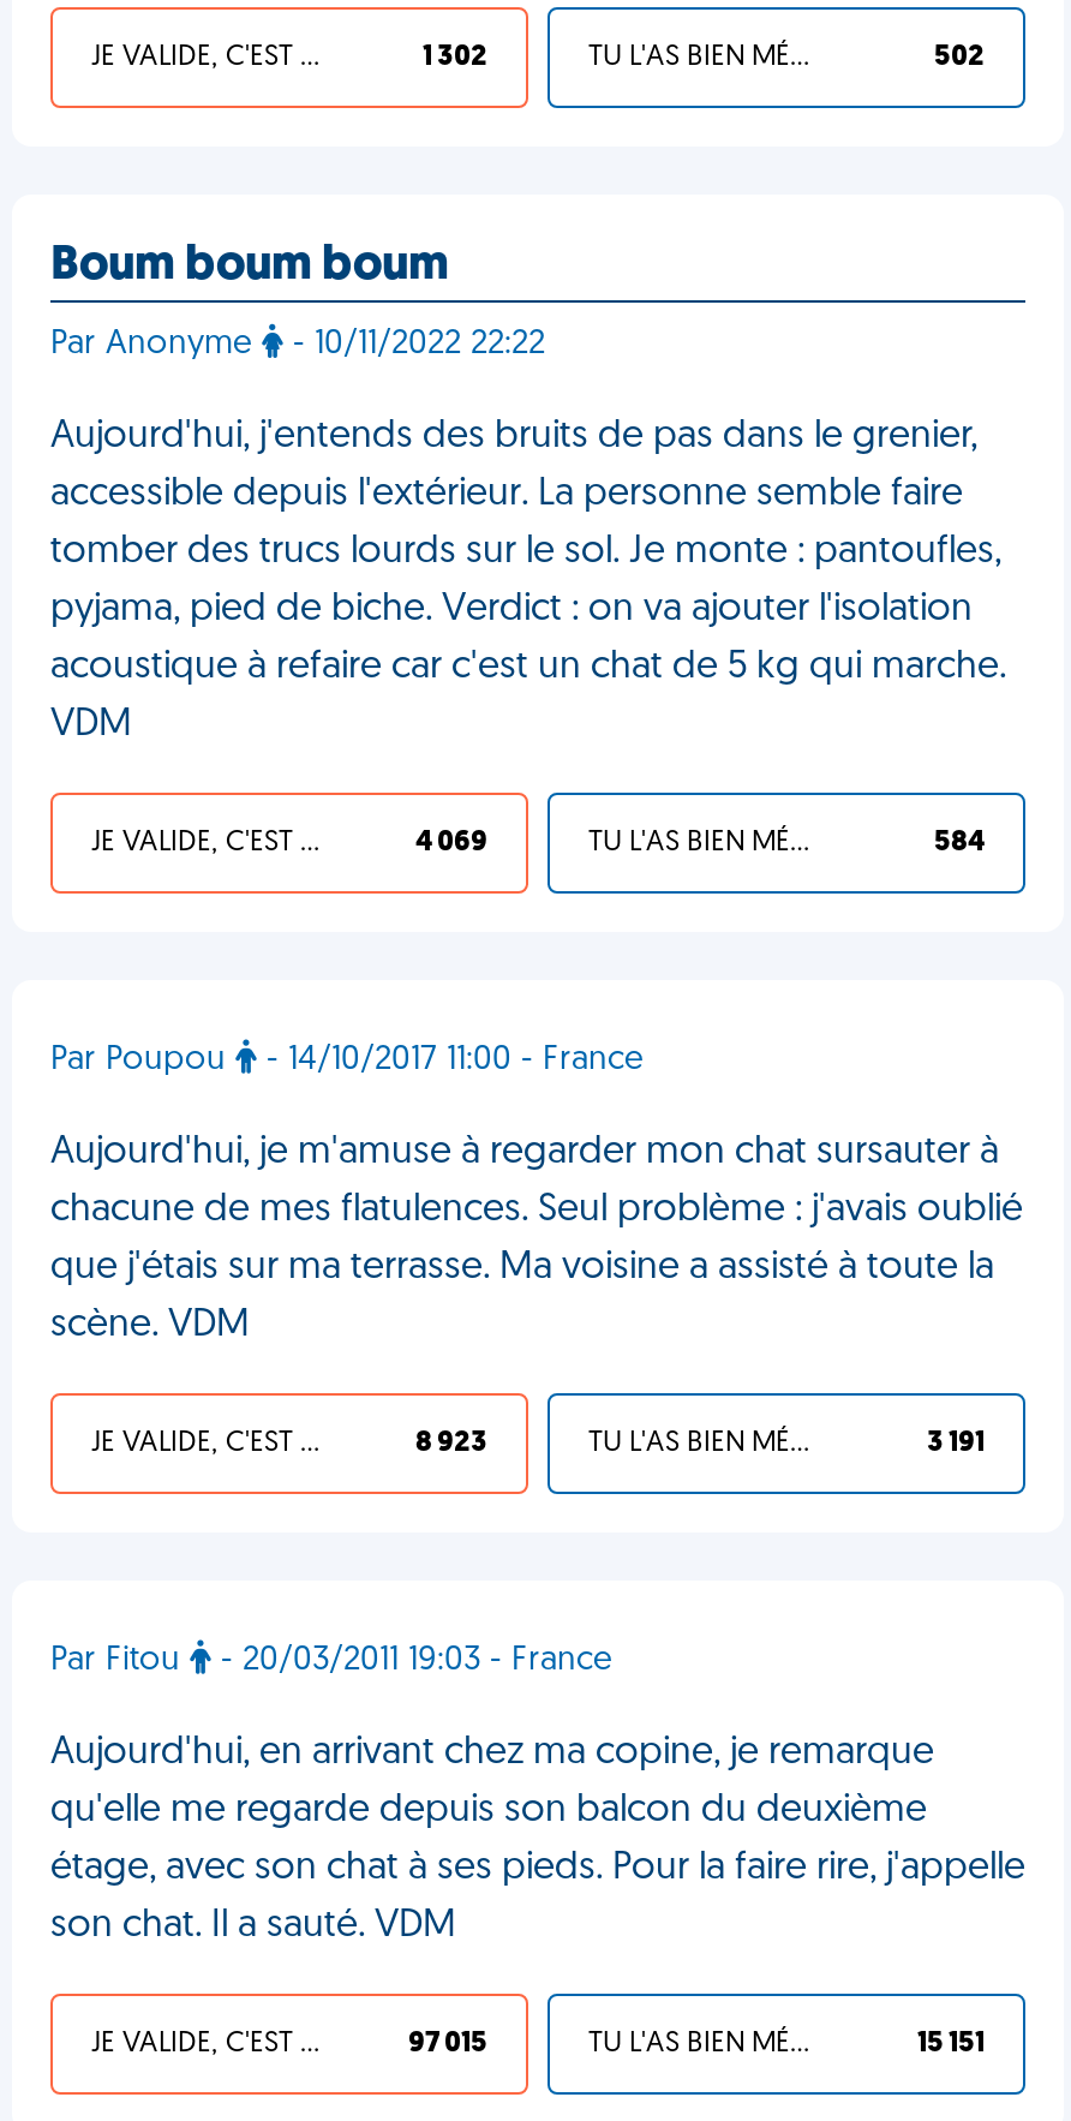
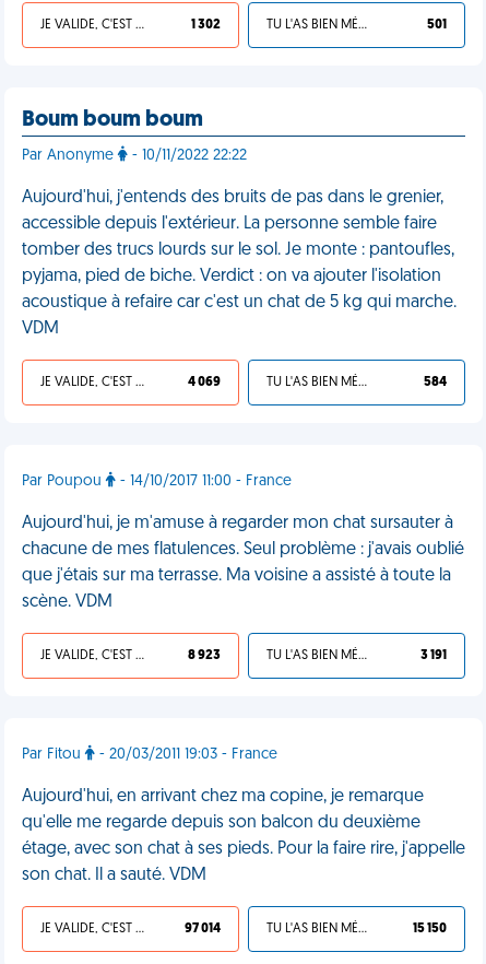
- 502
+ 501

- 97 015
+ 97 014

- 15 151
+ 15 150
